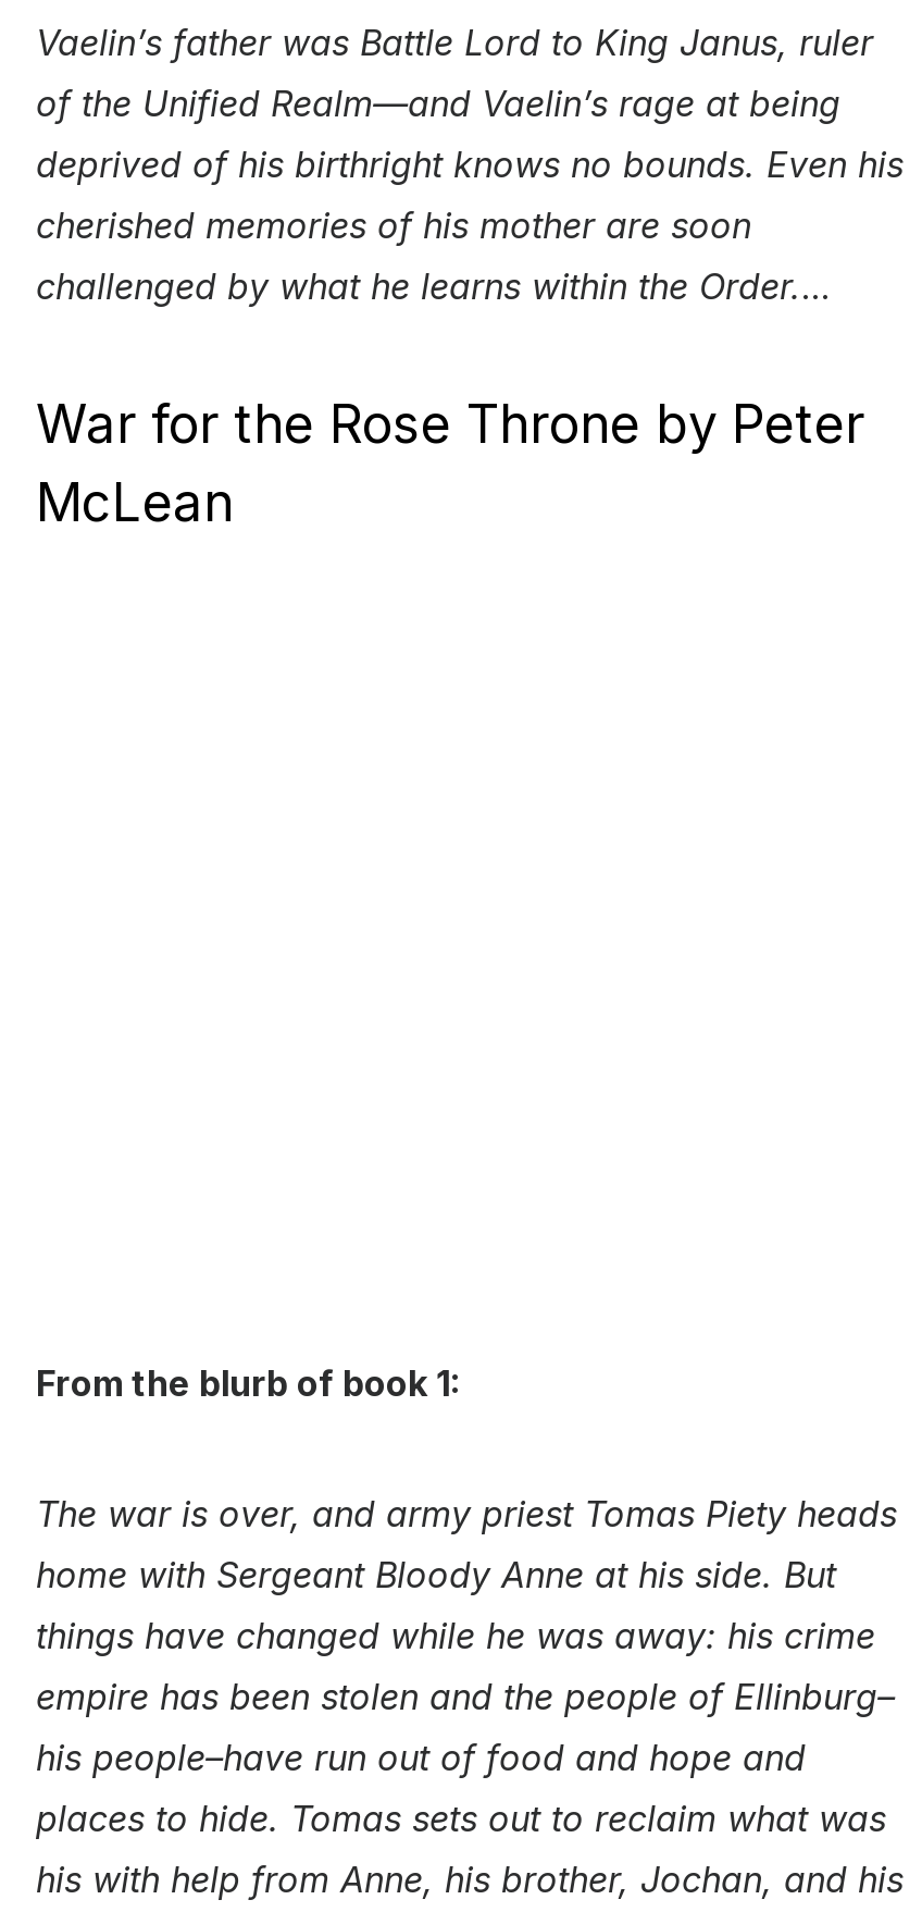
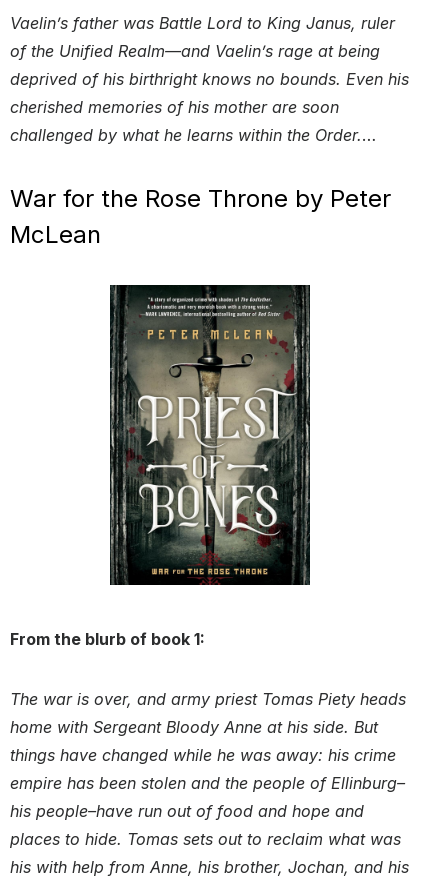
+ [image]
